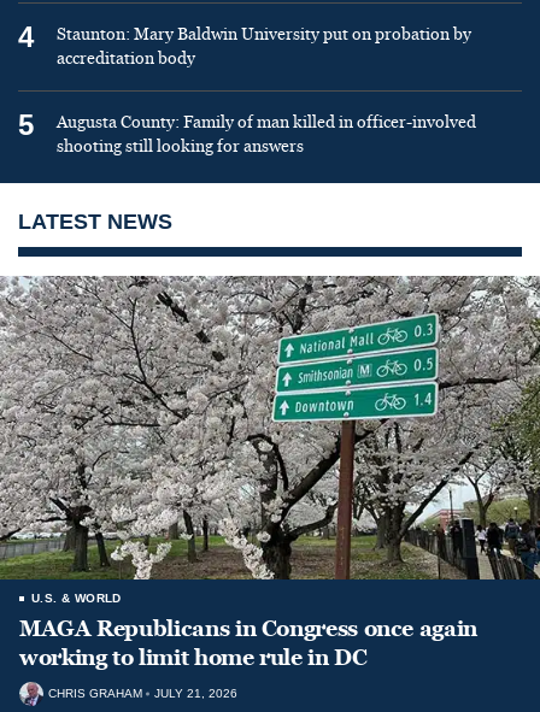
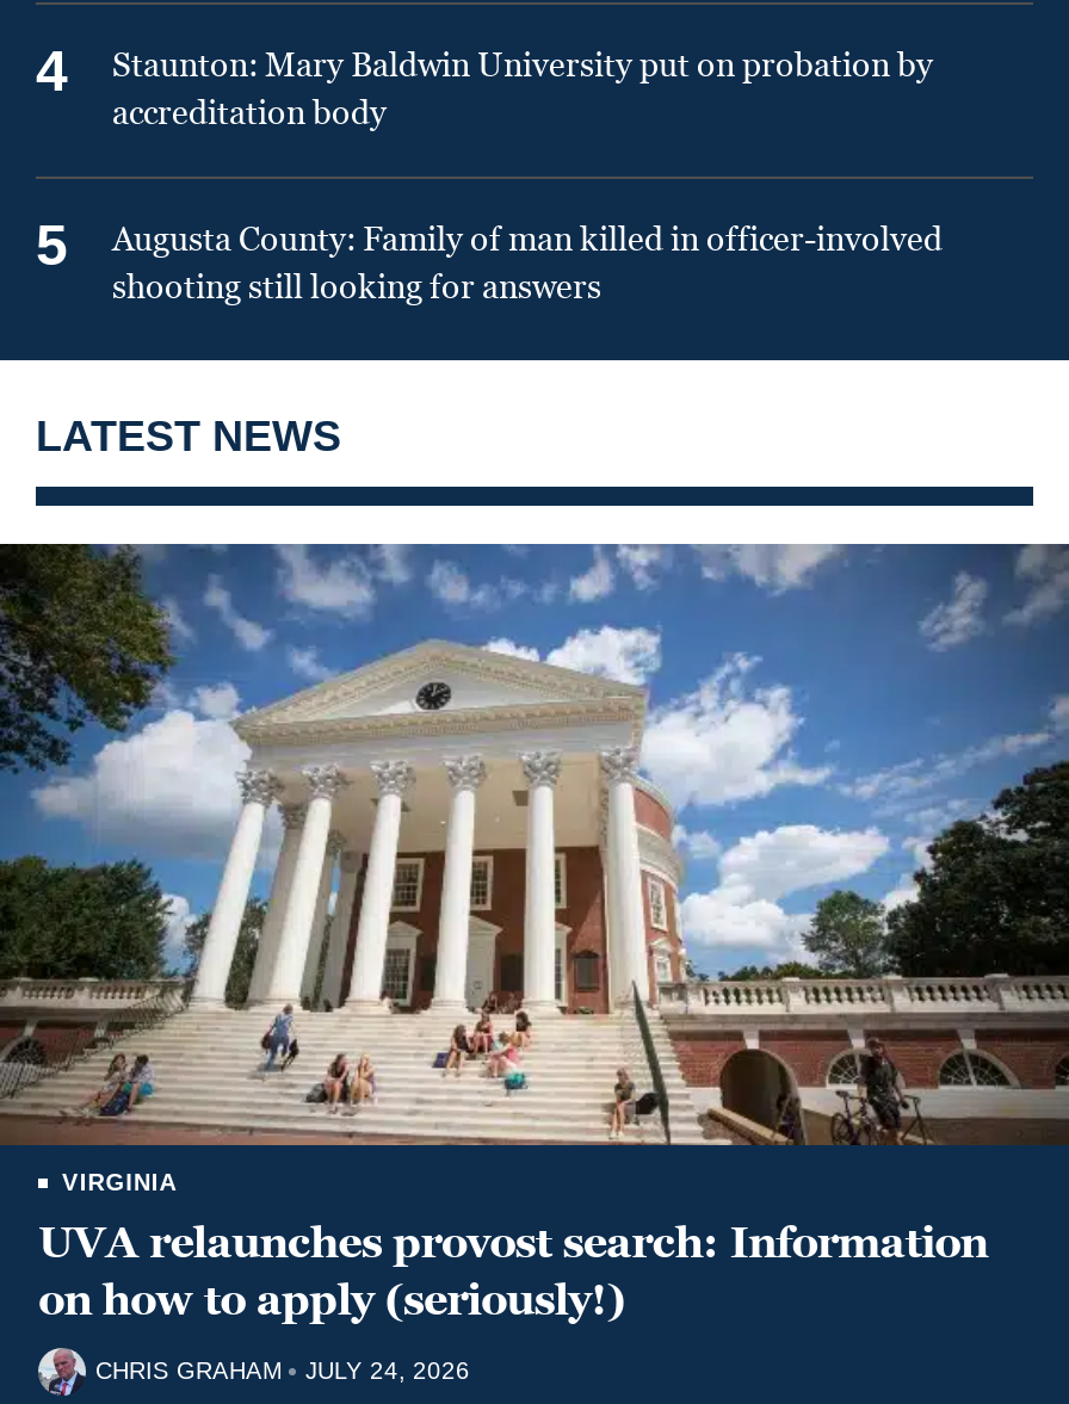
- [image]
- U.S. & WORLD
- MAGA Republicans in Congress once again
- working to limit home rule in DC
+ [image]
+ VIRGINIA
+ UVA relaunches provost search: Information
+ on how to apply (seriously!)

- CHRIS GRAHAM JULY 21, 2026
+ CHRIS GRAHAM JULY 24, 2026
